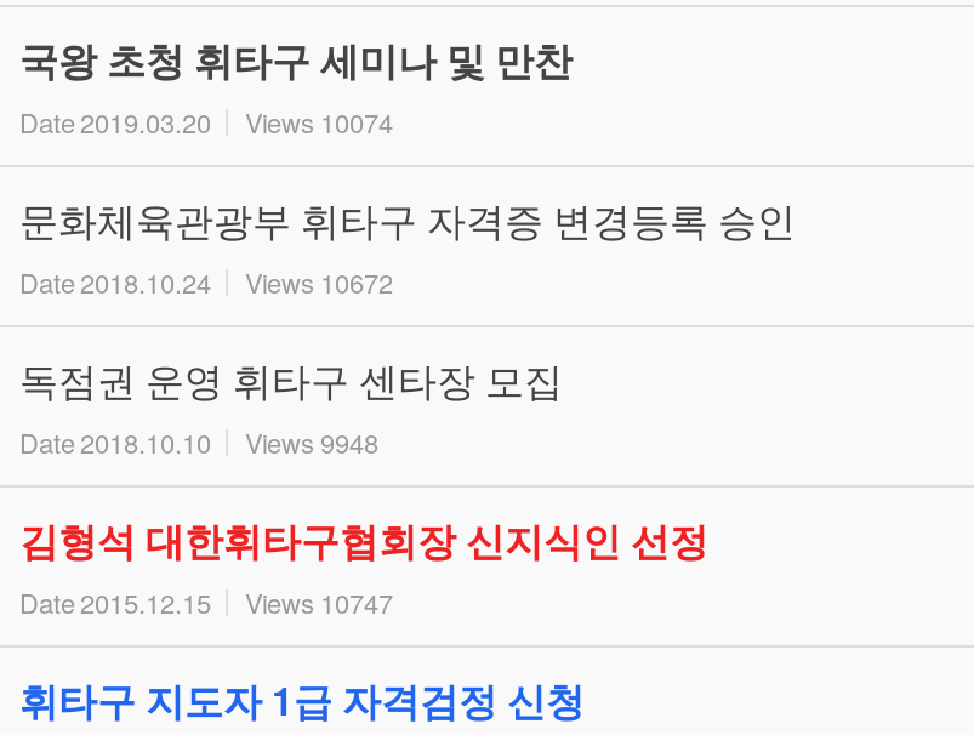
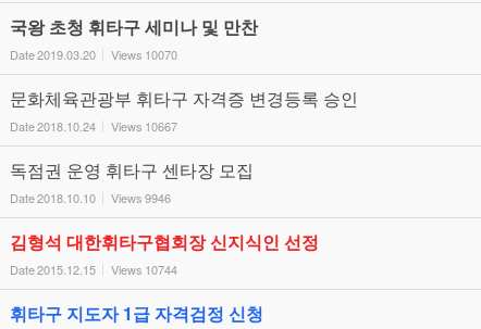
- Date 2019.03.20 Views 10074
+ Date 2019.03.20 Views 10070

- Date 2018.10.24 Views 10672
+ Date 2018.10.24 Views 10667

- Date 2018.10.10 Views 9948
+ Date 2018.10.10 Views 9946

- Date 2015.12.15 Views 10747
+ Date 2015.12.15 Views 10744
